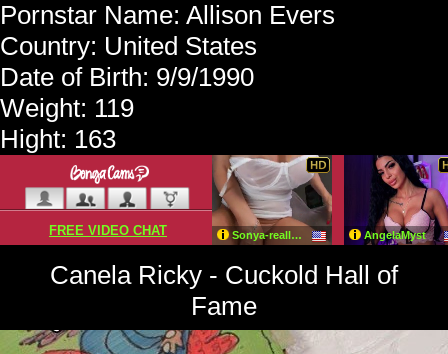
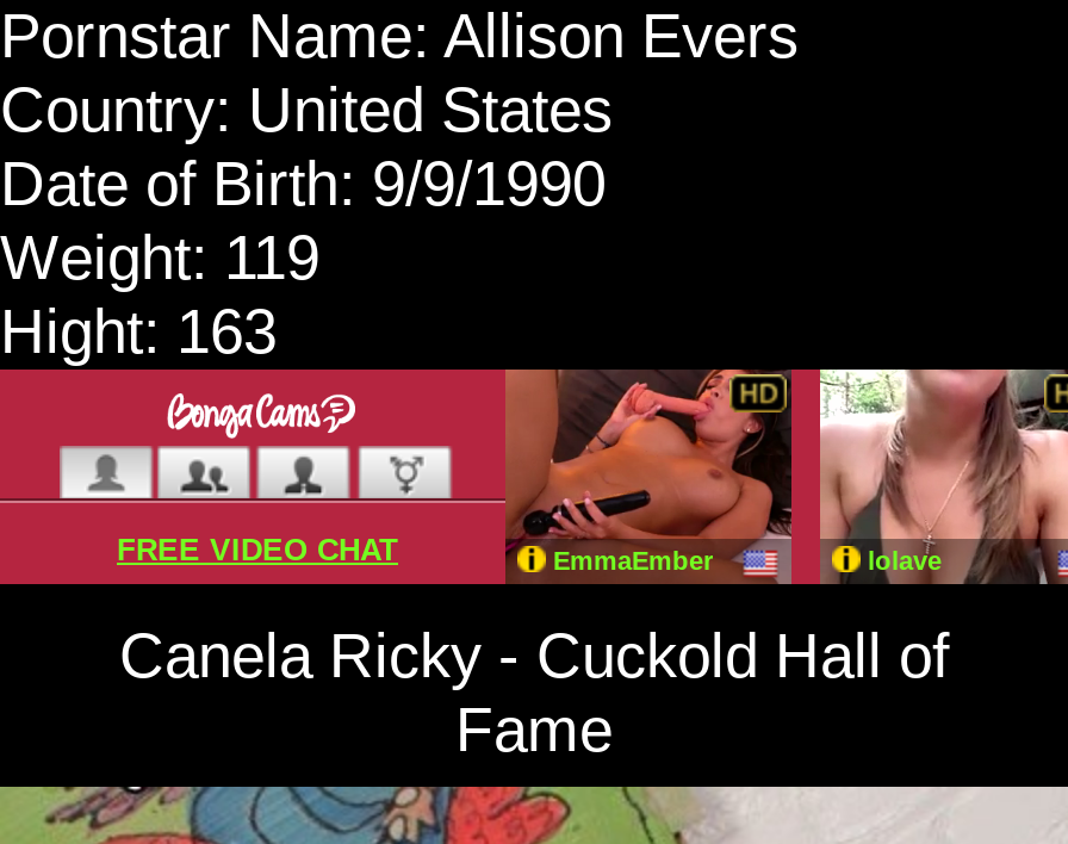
- [image]
+ [image]

- [image]
+ [image]
